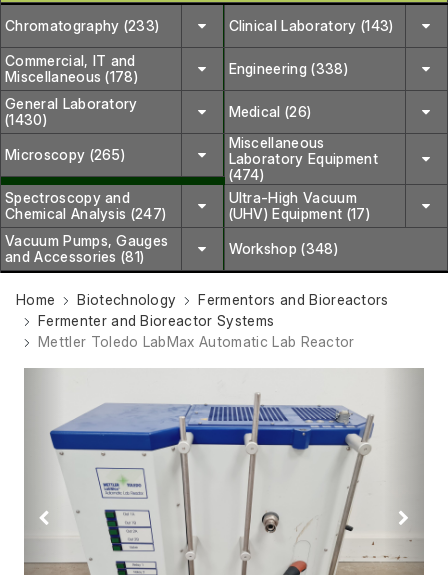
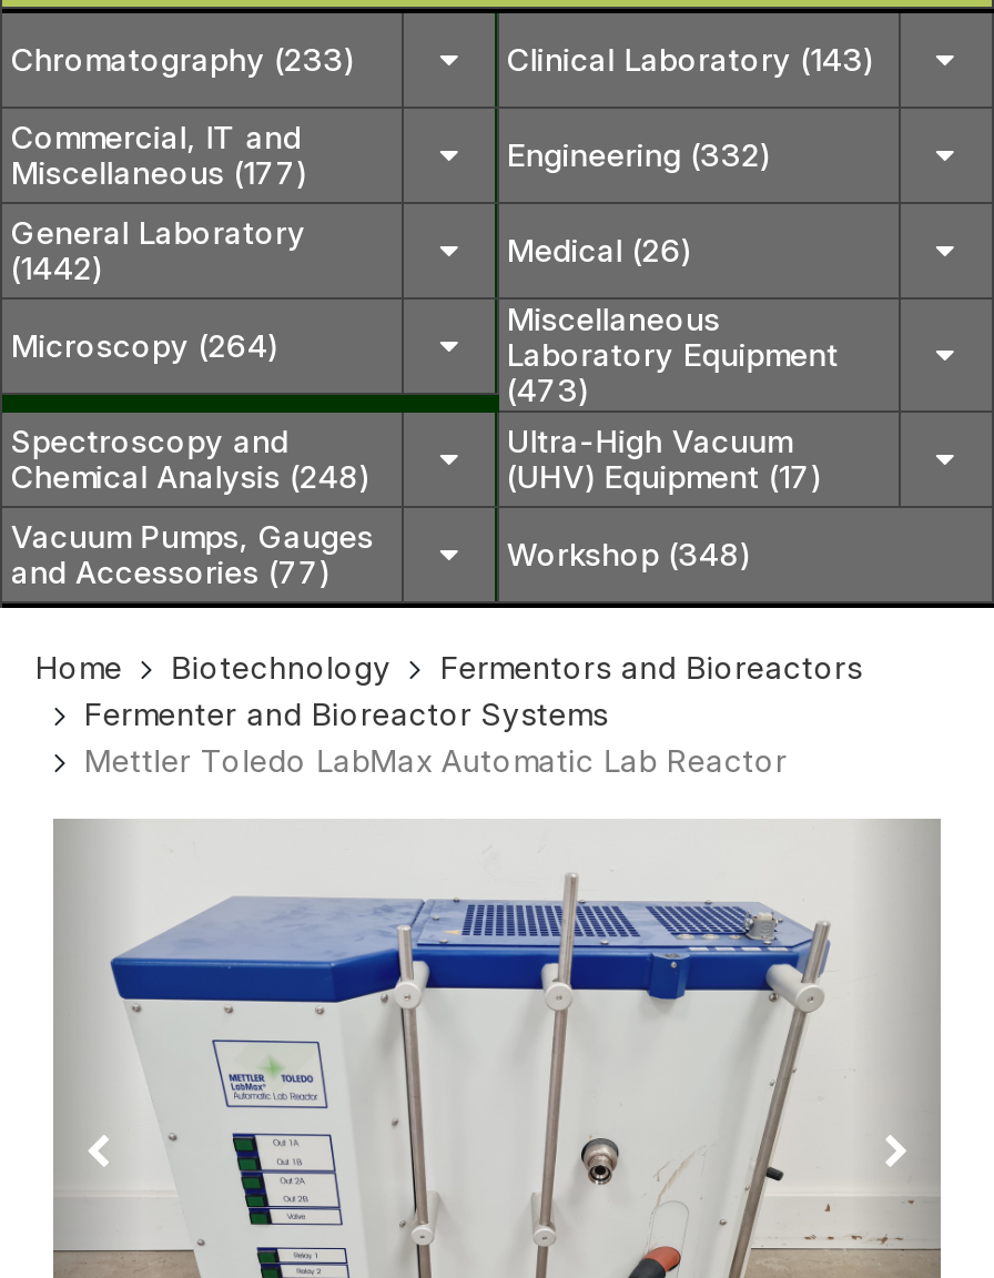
- Engineering (338)
+ Engineering (332)

- Miscellaneous (178)
+ Miscellaneous (177)

- (1430)
+ (1442)

- Microscopy (265)
+ Microscopy (264)

- (474)
+ (473)

- Chemical Analysis (247)
+ Chemical Analysis (248)

- and Accessories (81)
+ and Accessories (77)
